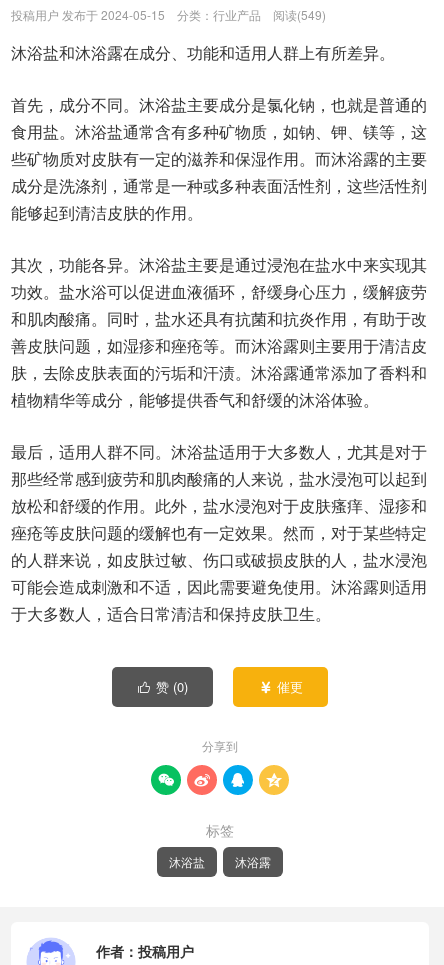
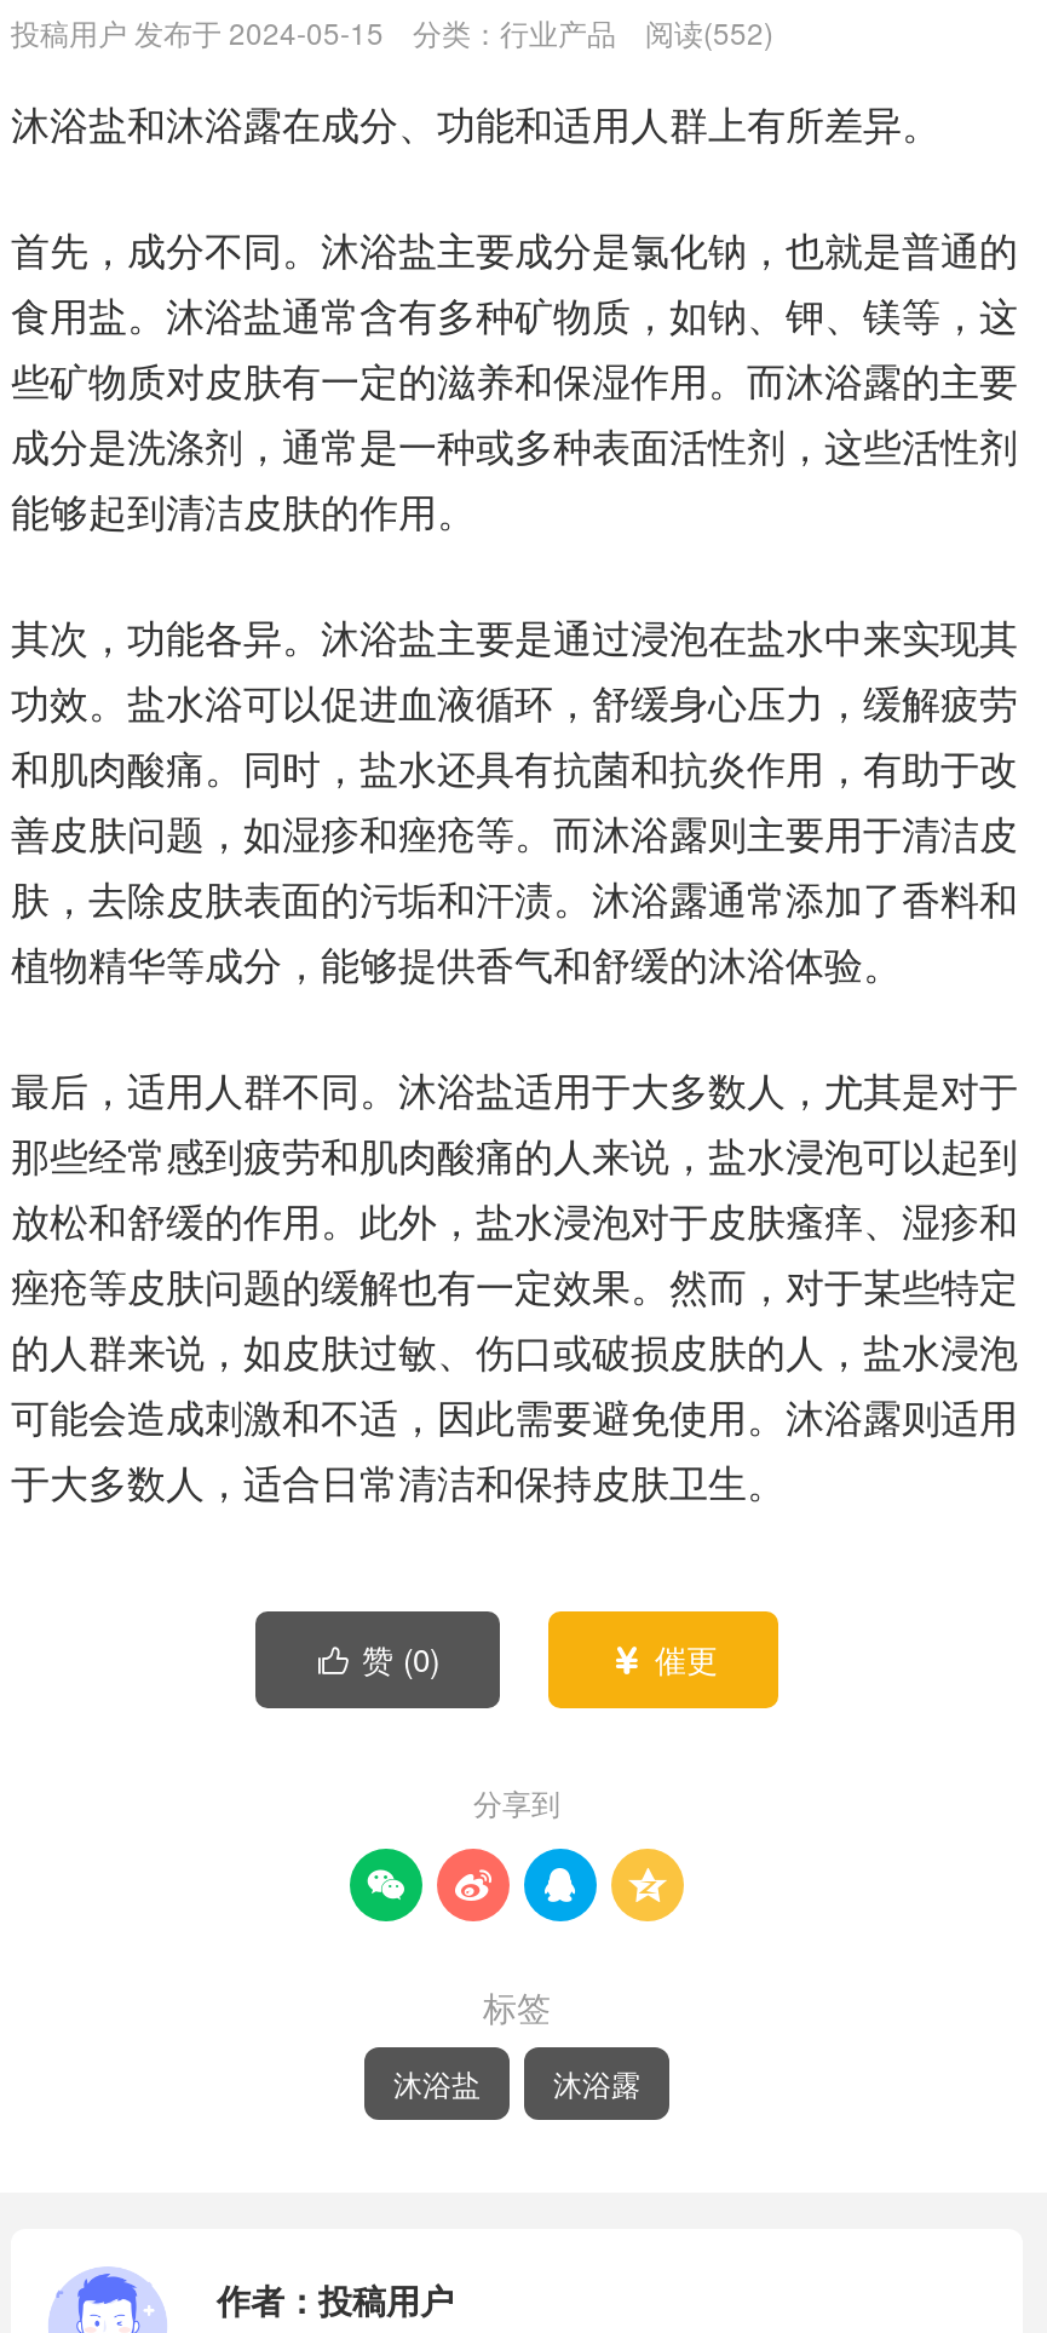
- 投稿用户发布于 2024-05-15 分类：行业产品 阅读(549)
+ 投稿用户发布于 2024-05-15 分类：行业产品 阅读(552)
